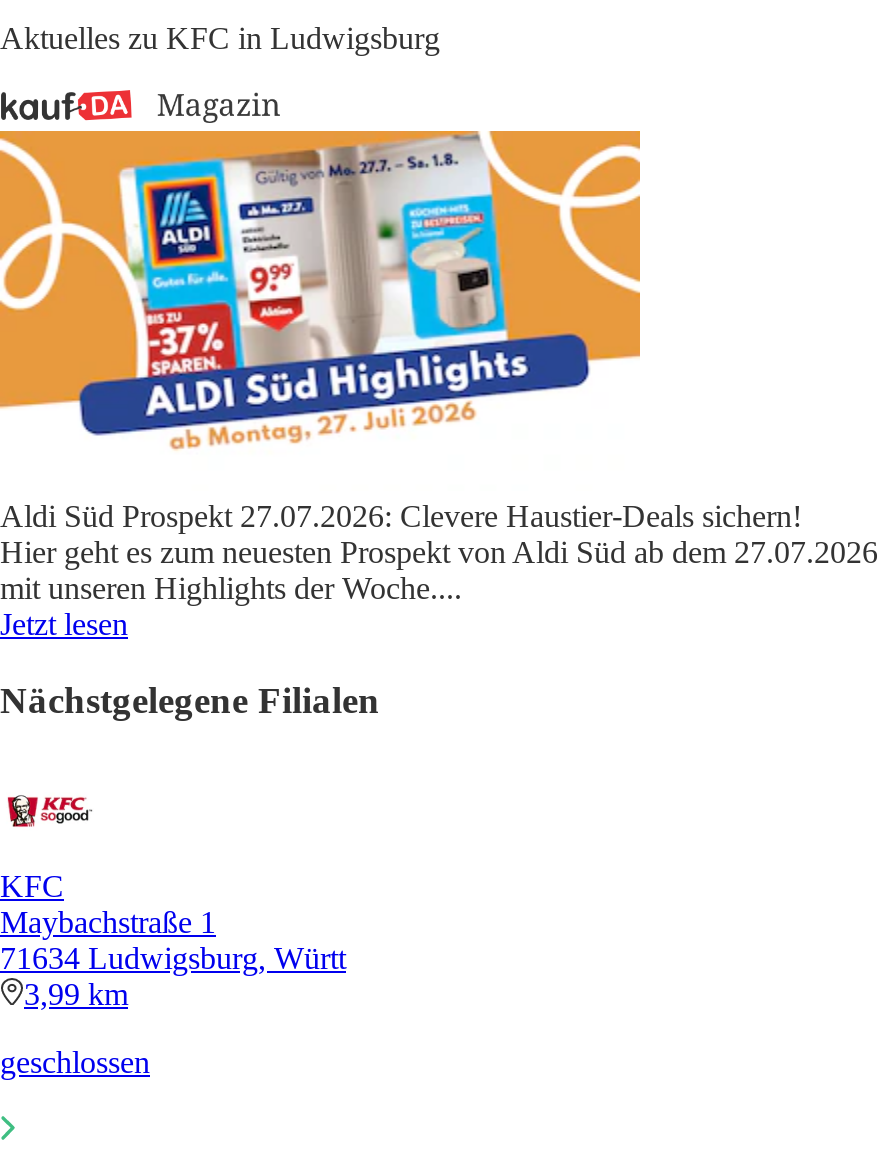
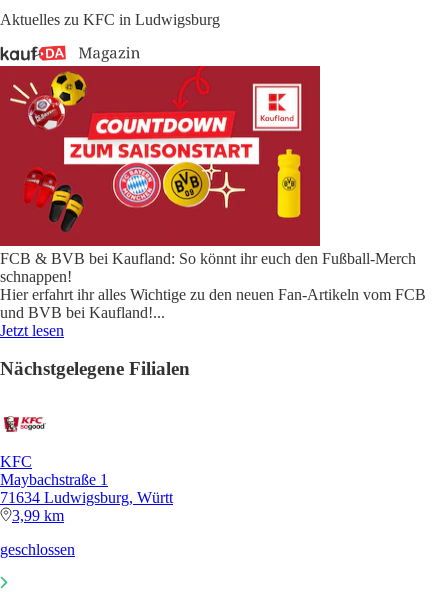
- [image]
- Aldi Süd Prospekt 27.07.2026: Clevere Haustier-Deals sichern!
- Hier geht es zum neuesten Prospekt von Aldi Süd ab dem 27.07.2026
- mit unseren Highlights der Woche....
+ [image]
+ FCB & BVB bei Kaufland: So könnt ihr euch den Fußball-Merch
+ schnappen!
+ Hier erfahrt ihr alles Wichtige zu den neuen Fan-Artikeln vom FCB
+ und BVB bei Kaufland!...
